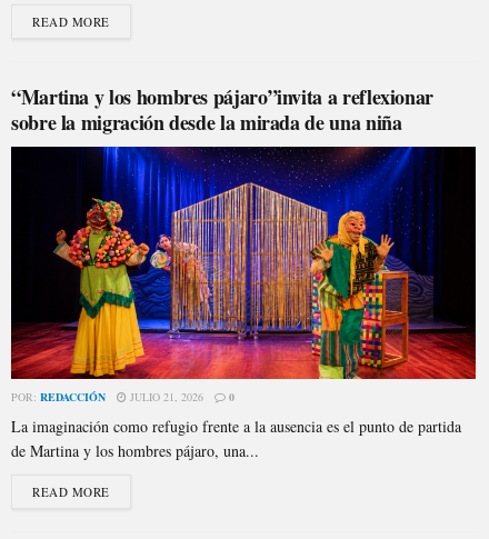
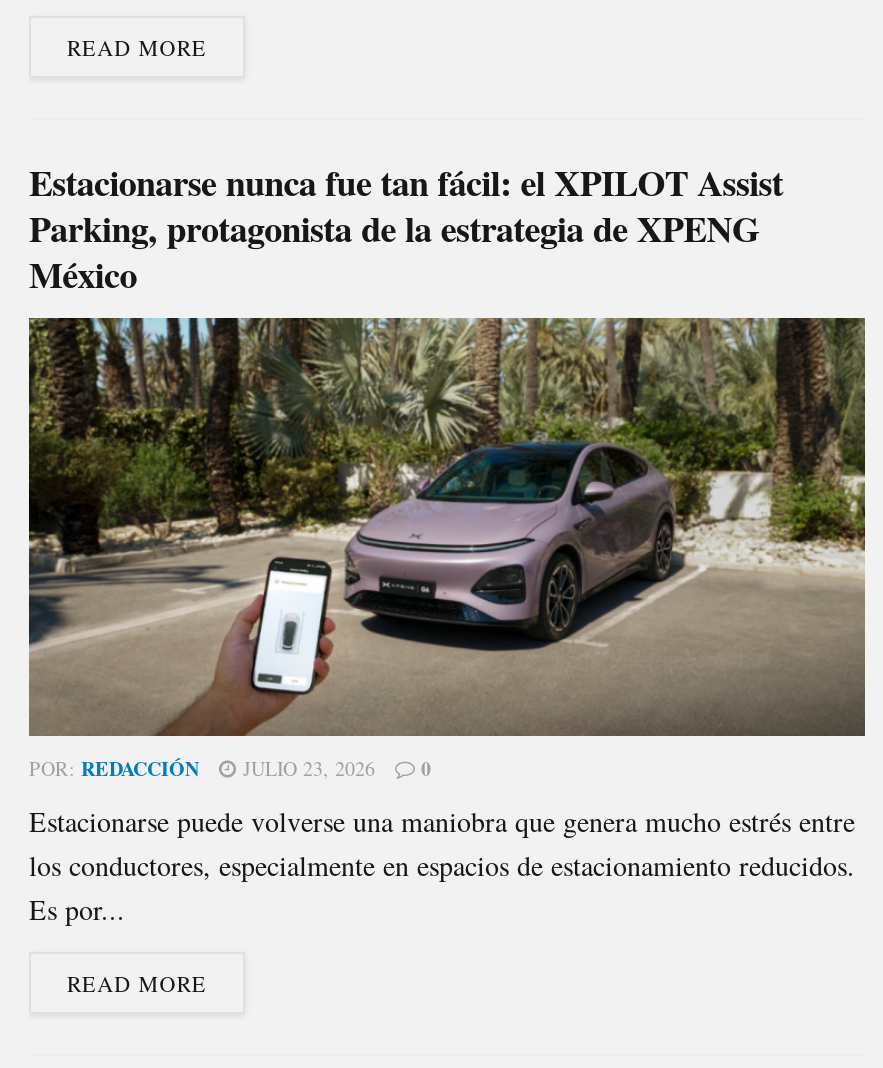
- “Martina y los hombres pájaro”invita a reflexionar
- sobre la migración desde la mirada de una niña
+ Estacionarse nunca fue tan fácil: el XPILOT Assist
+ Parking, protagonista de la estrategia de XPENG
+ México

- [image]
- POR: REDACCIÓN JULIO 21, 2026 0
+ [image]
+ POR: REDACCIÓN JULIO 23, 2026 0

- La imaginación como refugio frente a la ausencia es el punto de partida
- de Martina y los hombres pájaro, una...
+ Estacionarse puede volverse una maniobra que genera mucho estrés entre
+ los conductores, especialmente en espacios de estacionamiento reducidos.
+ Es por...
